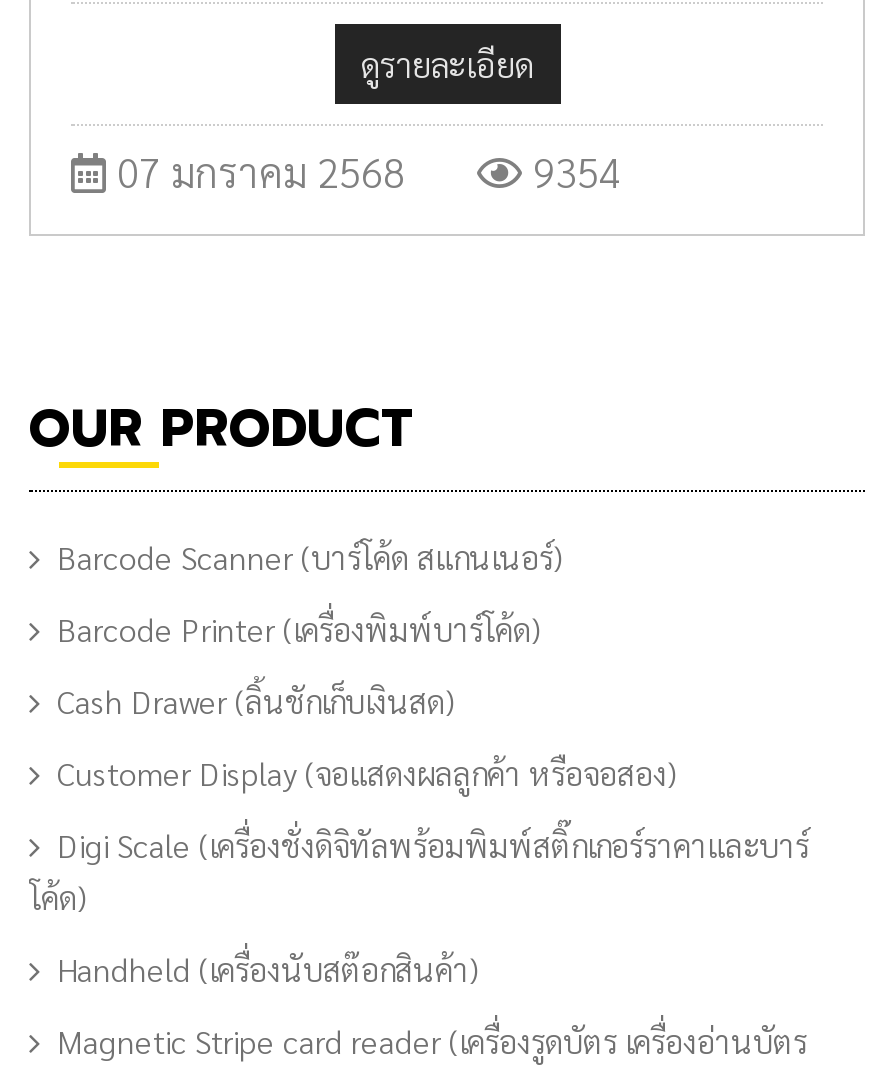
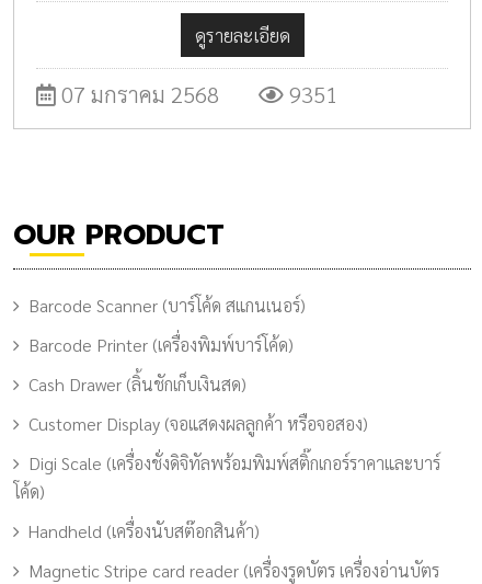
- 9354
+ 9351
